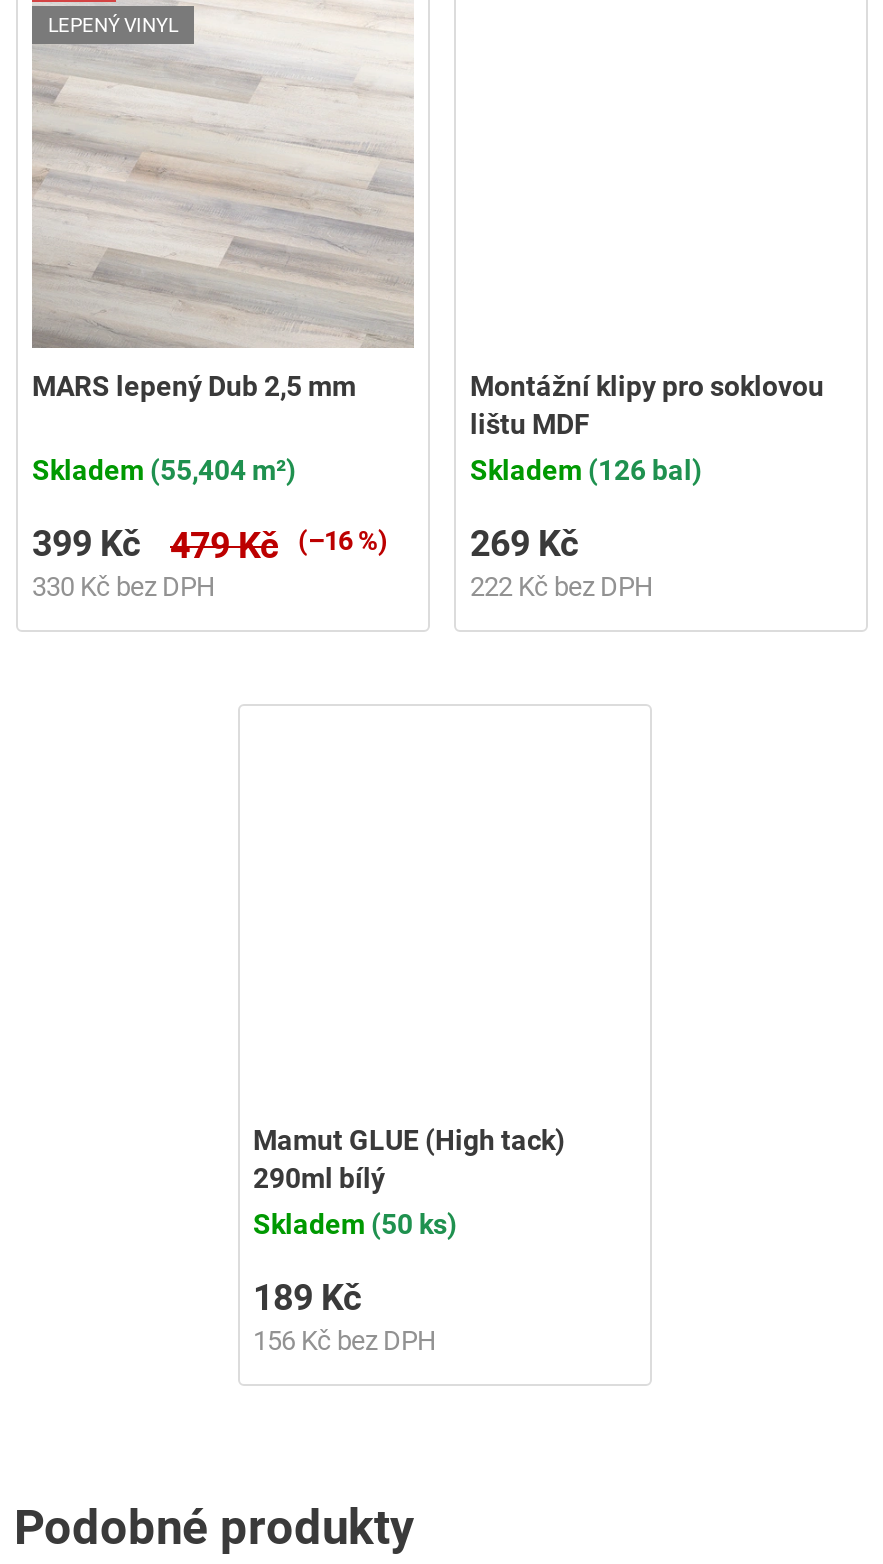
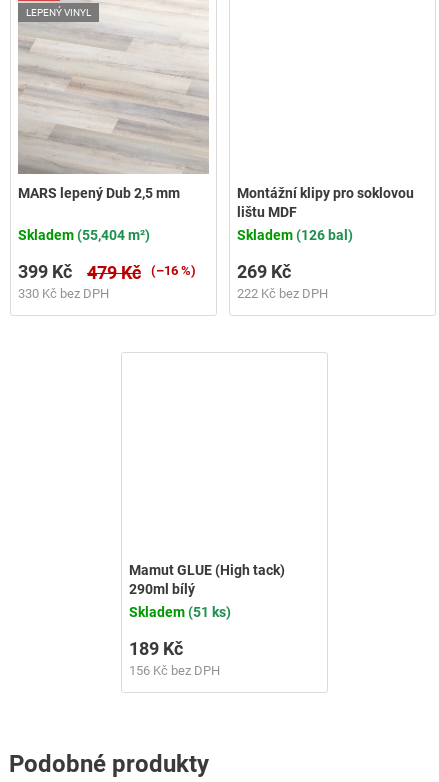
- Skladem (50 ks)
+ Skladem (51 ks)
